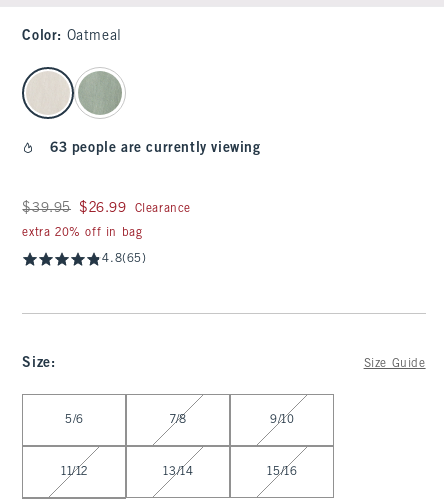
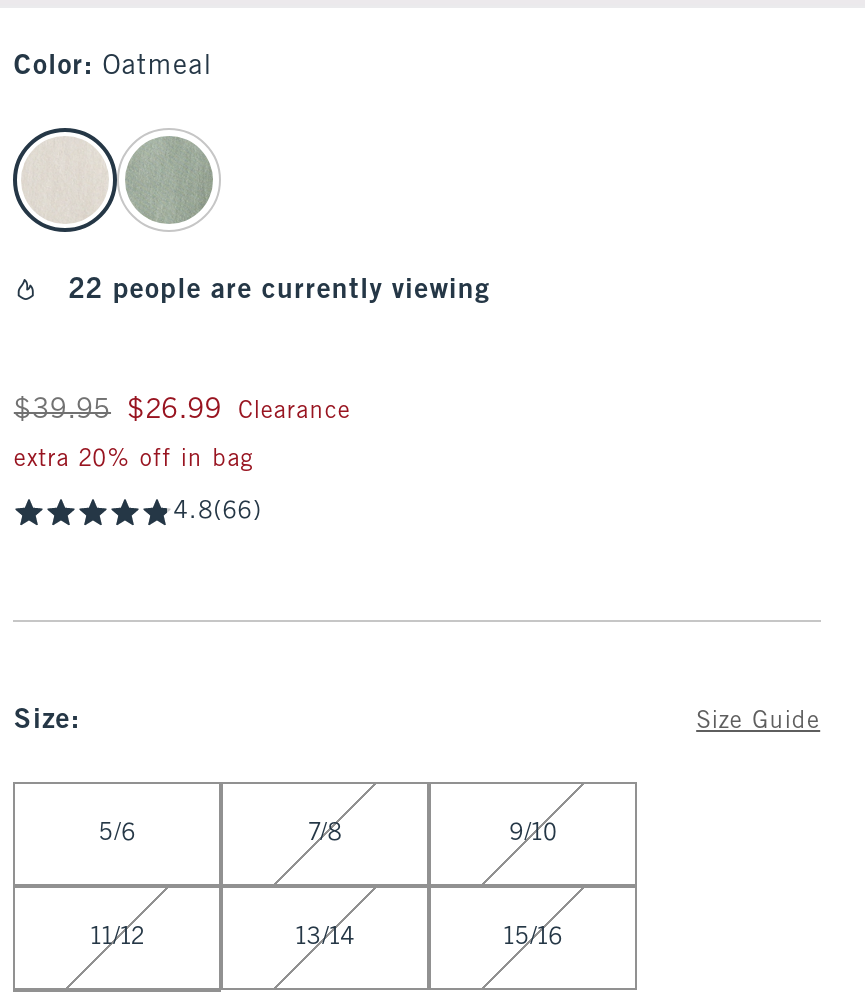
- 63 people are currently viewing
+ 22 people are currently viewing

- 4.8(65)
+ 4.8(66)
